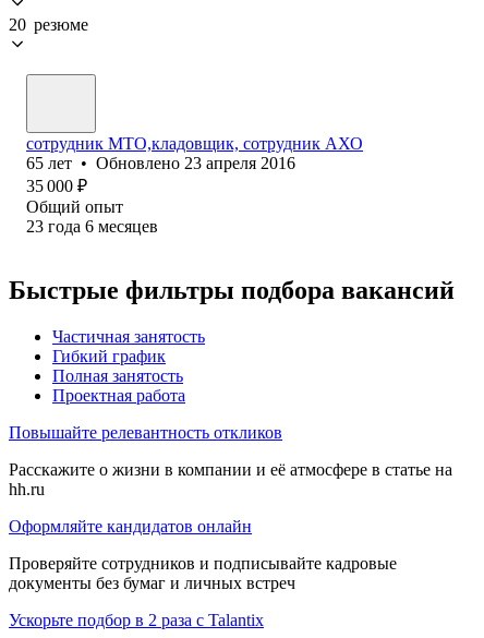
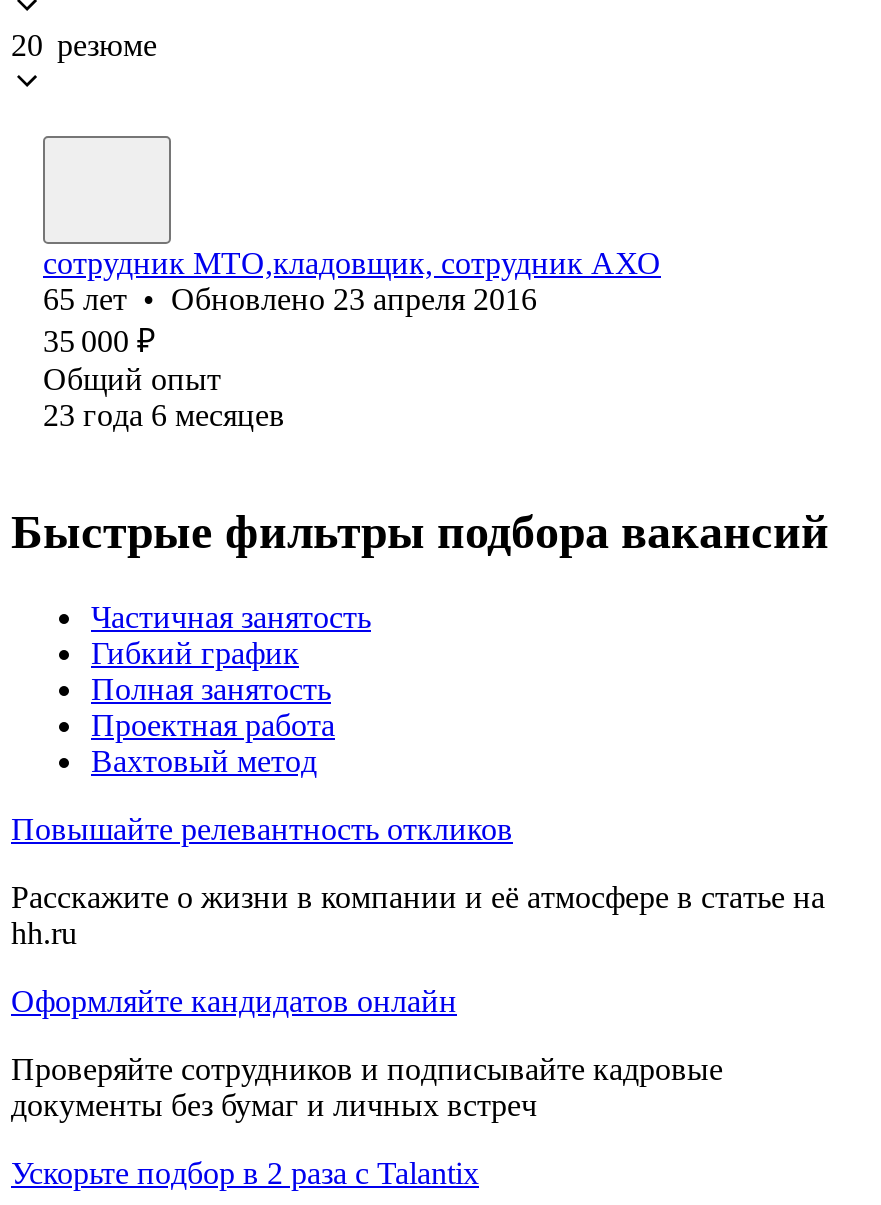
+ Вахтовый метод
